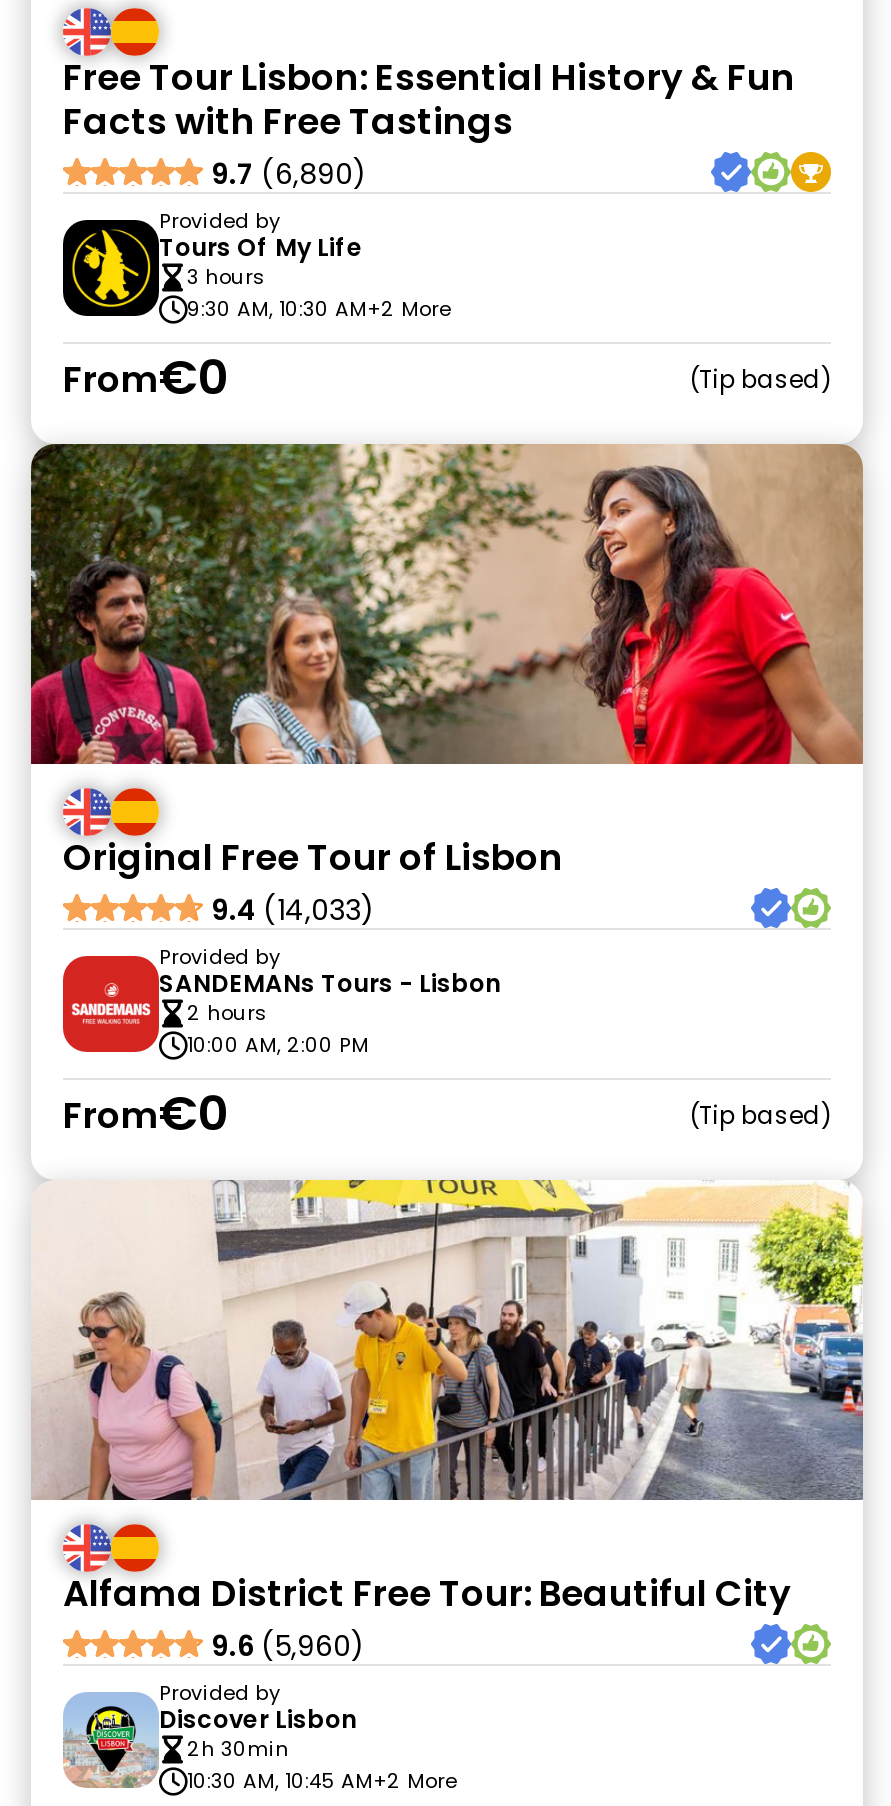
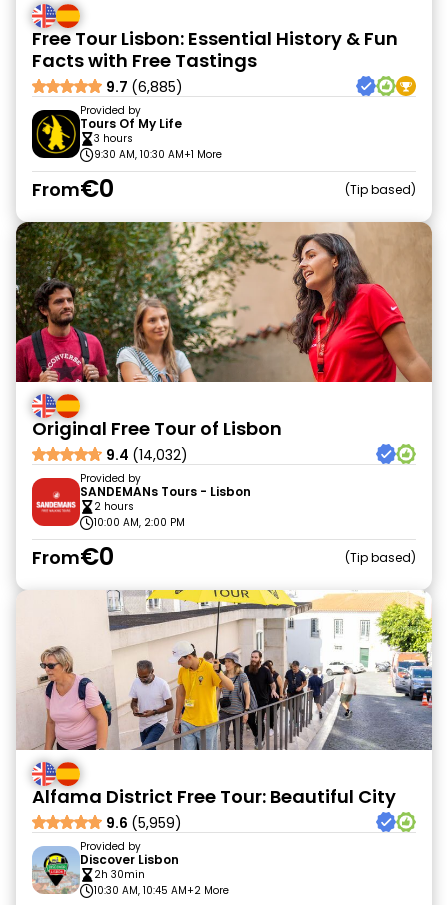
- 9.7 (6,890)
+ 9.7 (6,885)

- 9:30 AM, 10:30 AM+2 More
+ 9:30 AM, 10:30 AM+1 More

- 9.4 (14,033)
+ 9.4 (14,032)

- 9.6 (5,960)
+ 9.6 (5,959)
